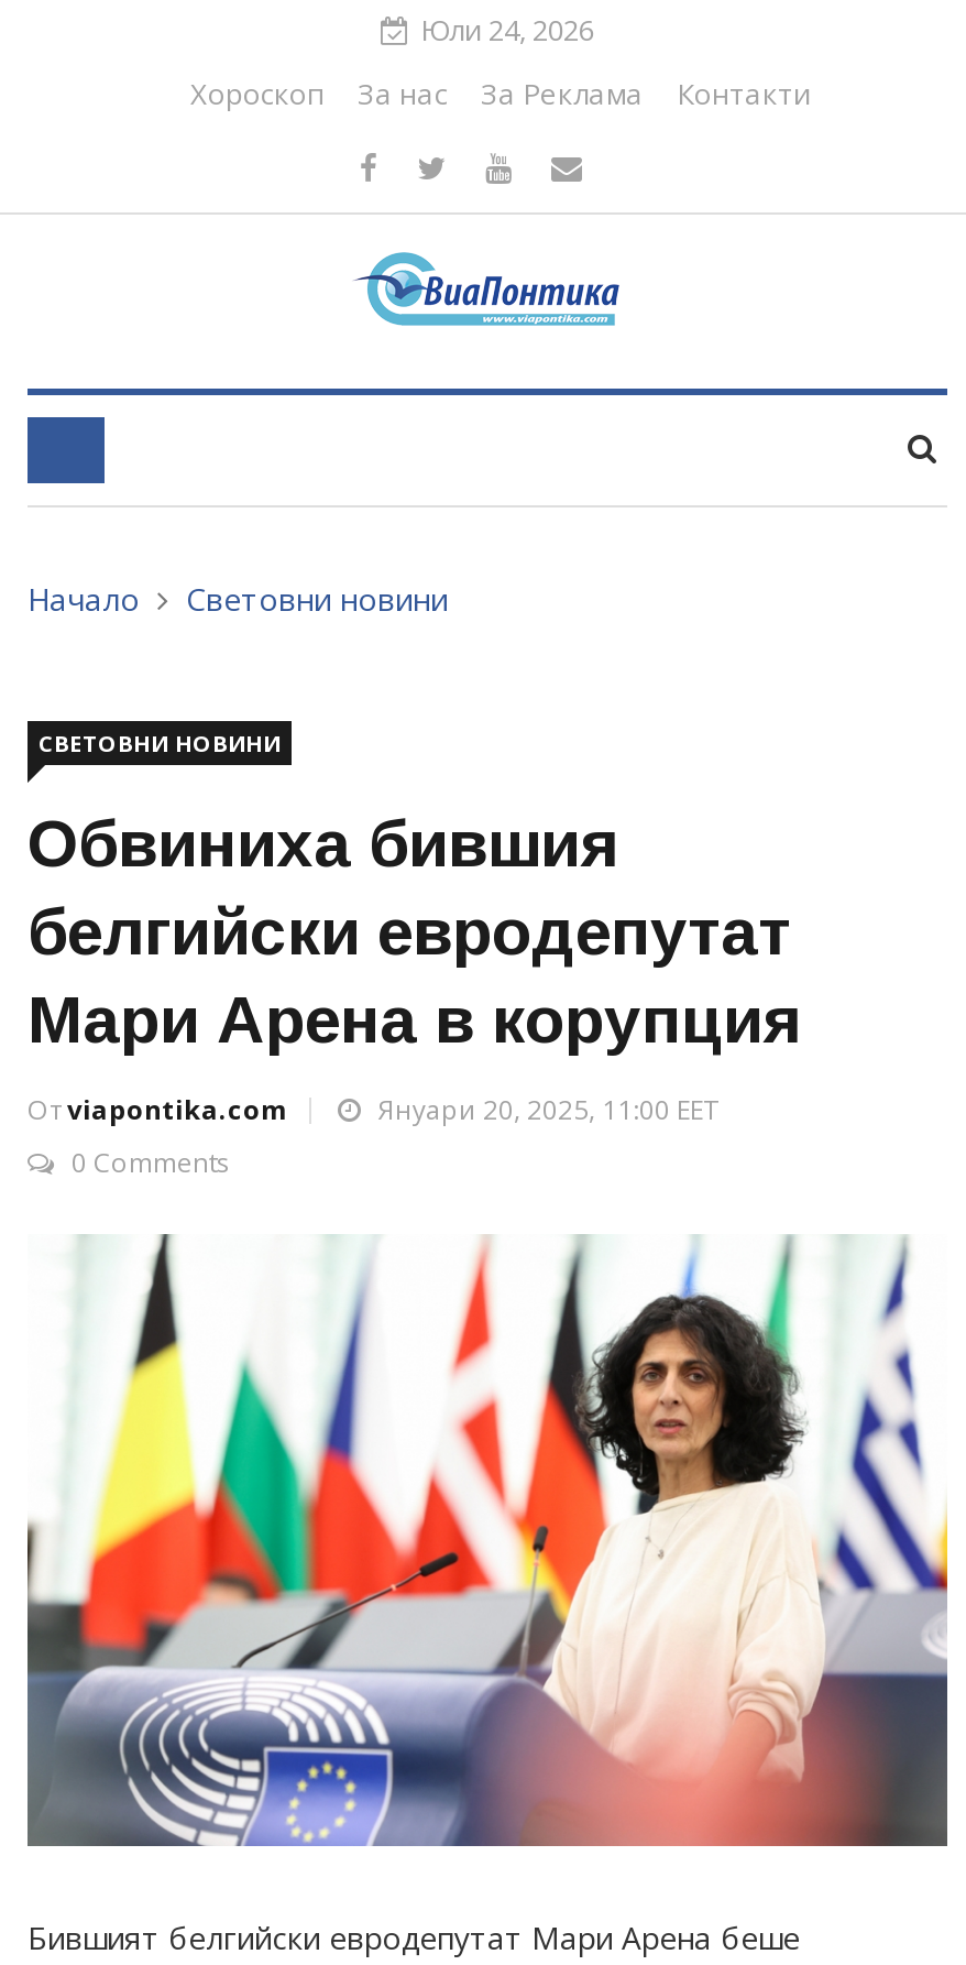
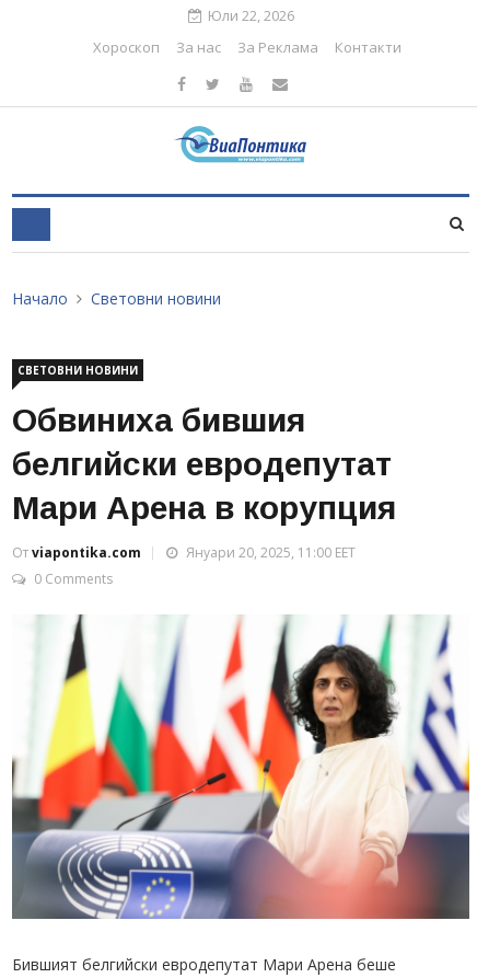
- Юли 24, 2026
+ Юли 22, 2026
